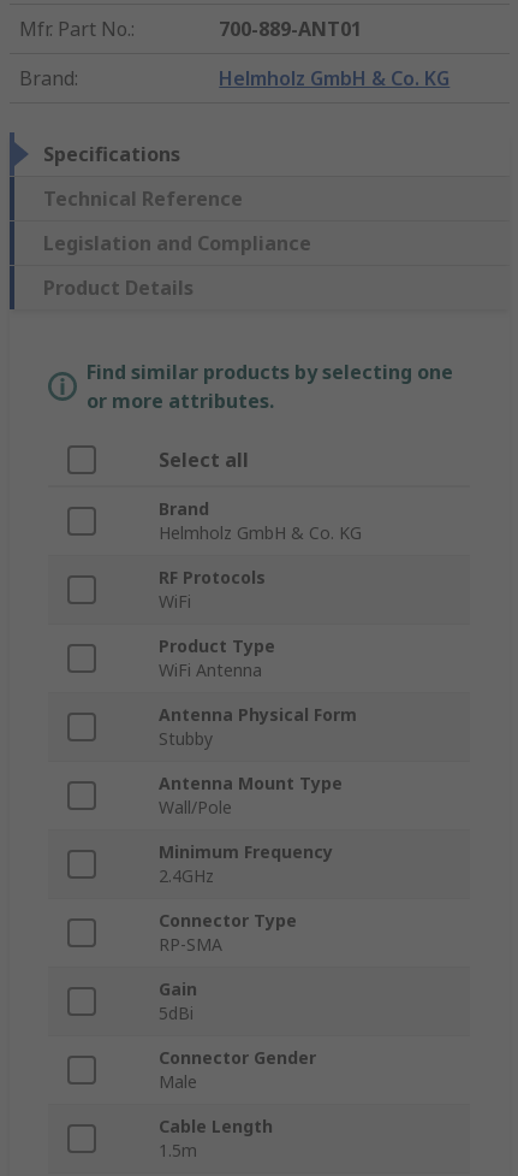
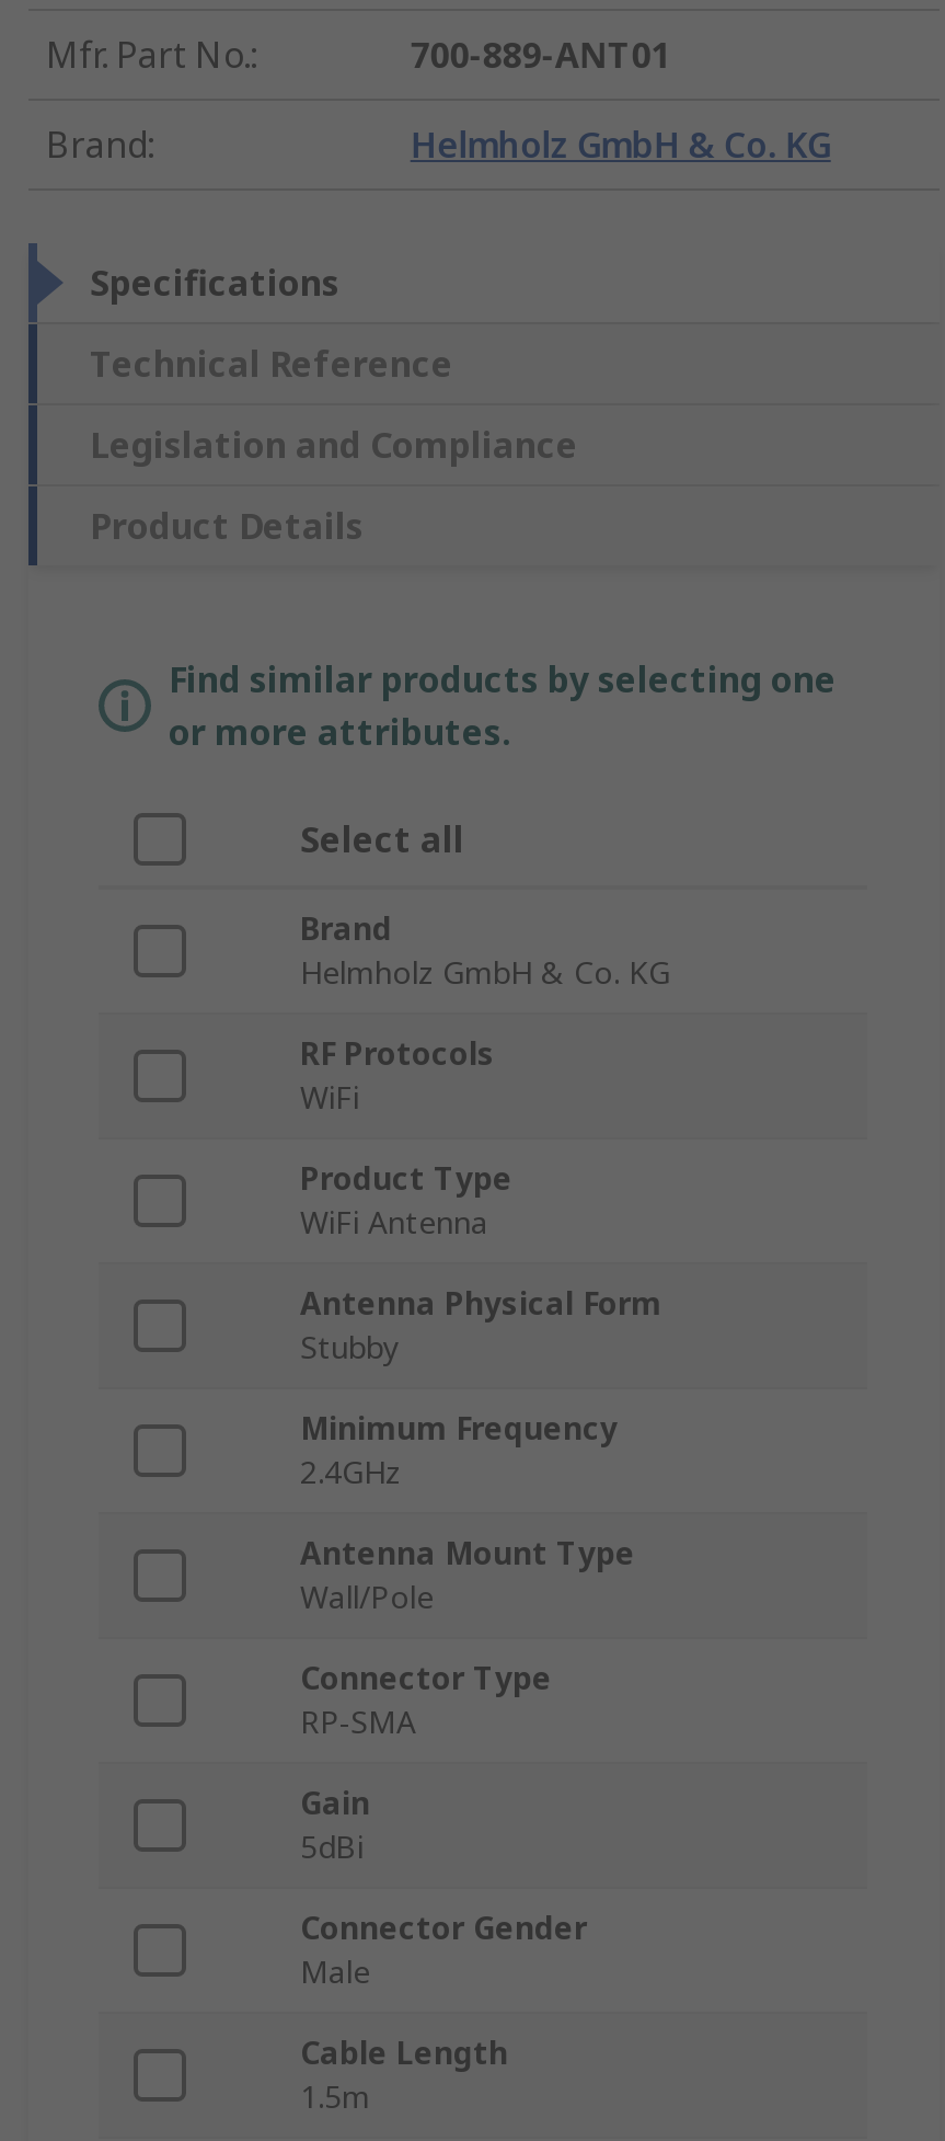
moved down: Antenna Mount Type | Wall/Pole

moved up: Minimum Frequency | 2.4GHz
